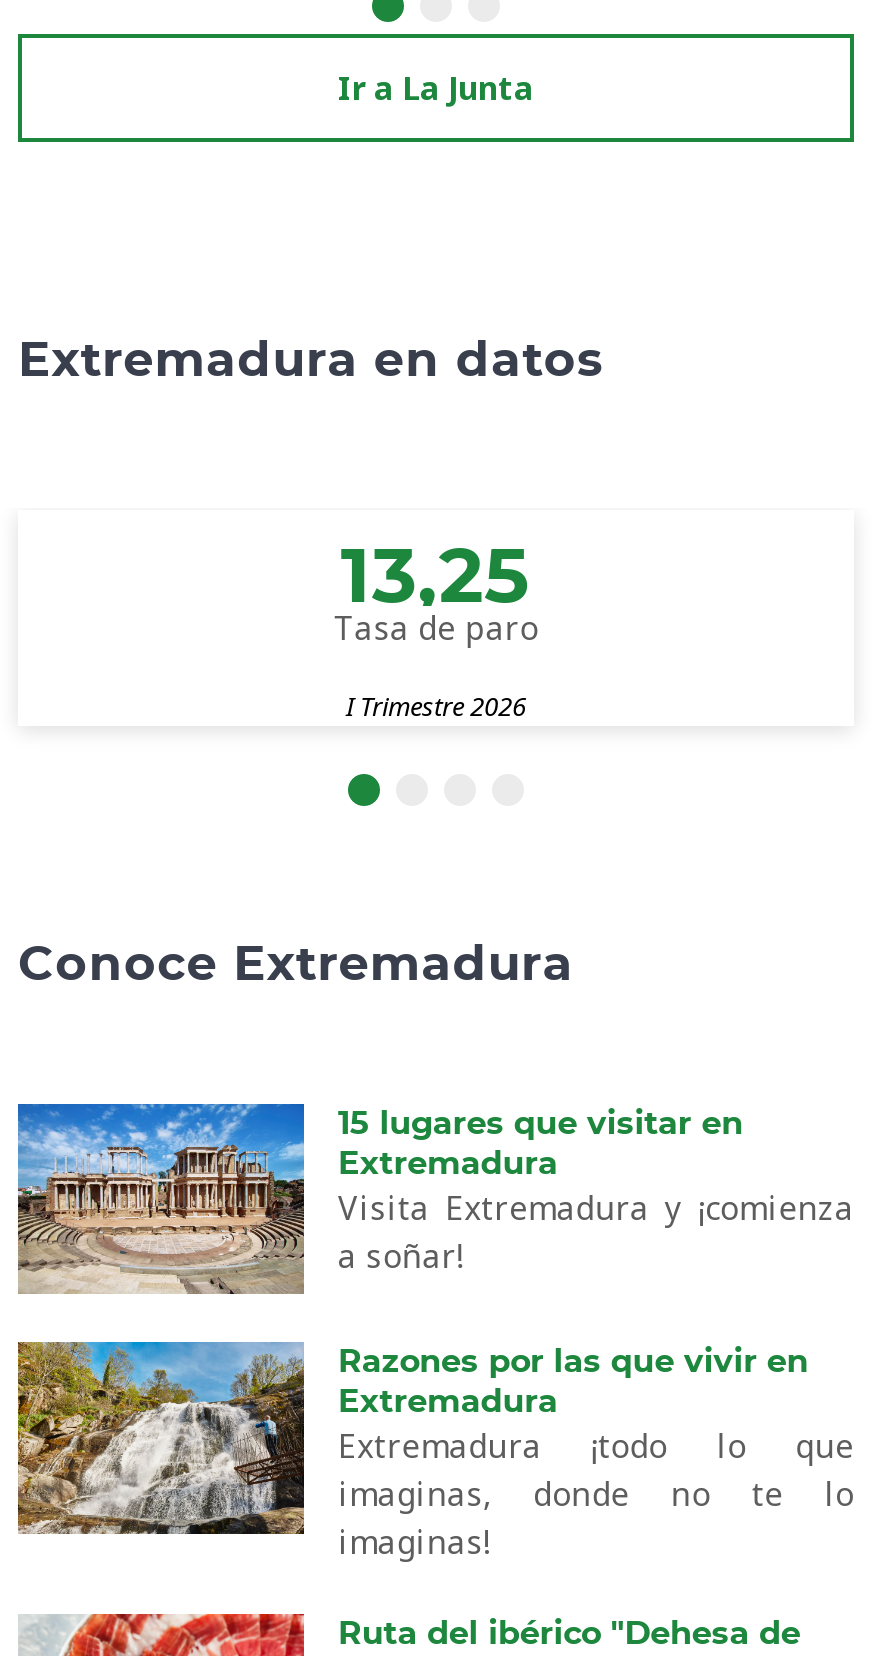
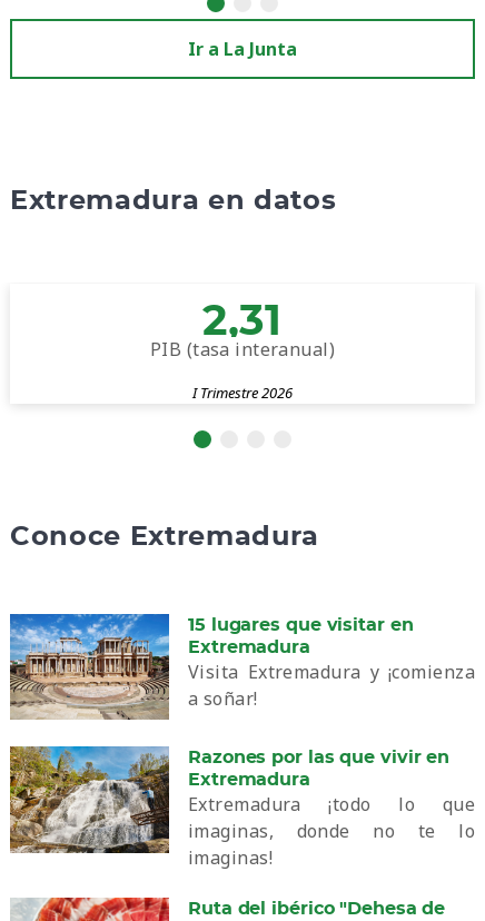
- 13,25
- Tasa de paro
+ 2,31
+ PIB (tasa interanual)
